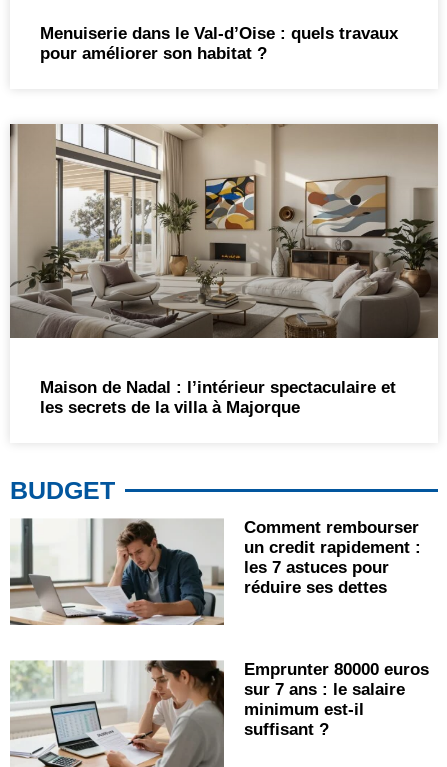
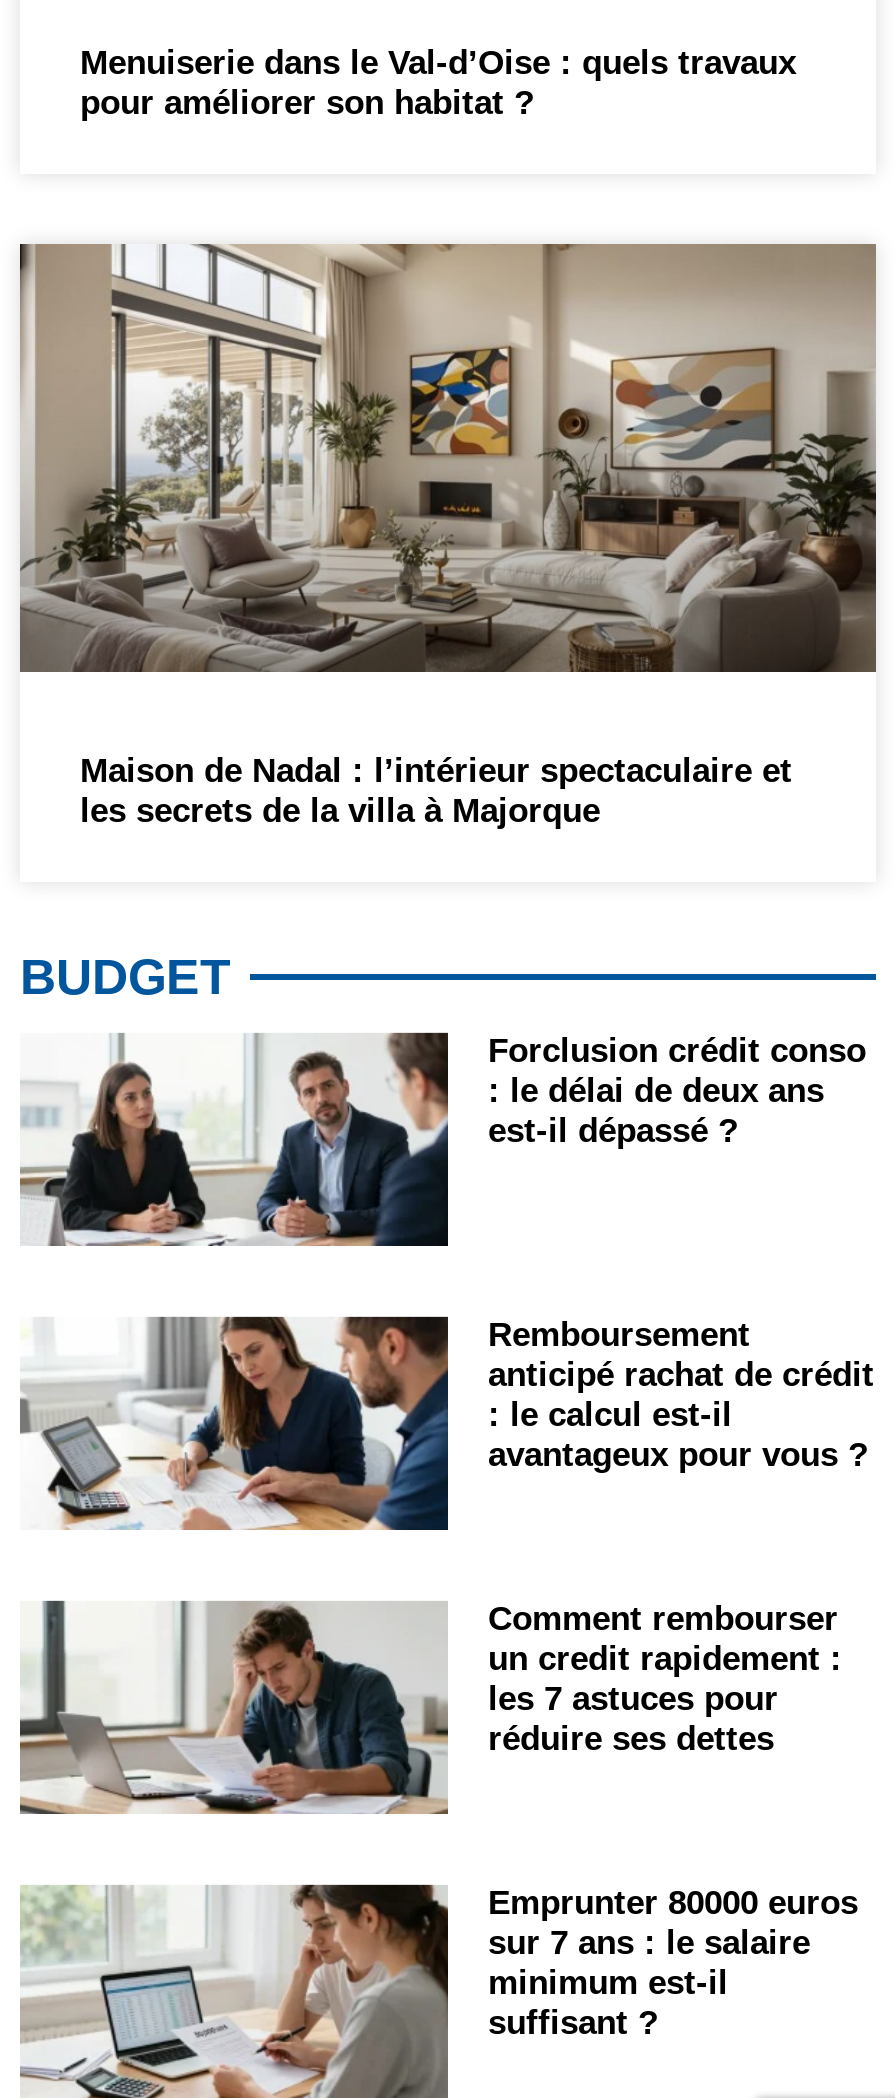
+ [image]
+ Remboursement
+ anticipé rachat de crédit
+ : le calcul est-il
+ avantageux pour vous ?

+ [image]
+ Forclusion crédit conso
+ : le délai de deux ans
+ est-il dépassé ?
